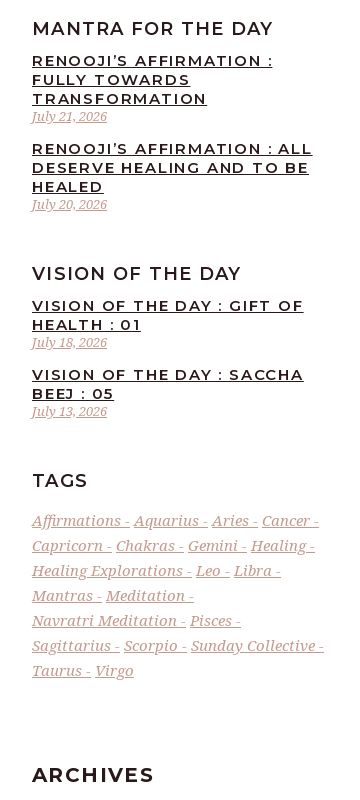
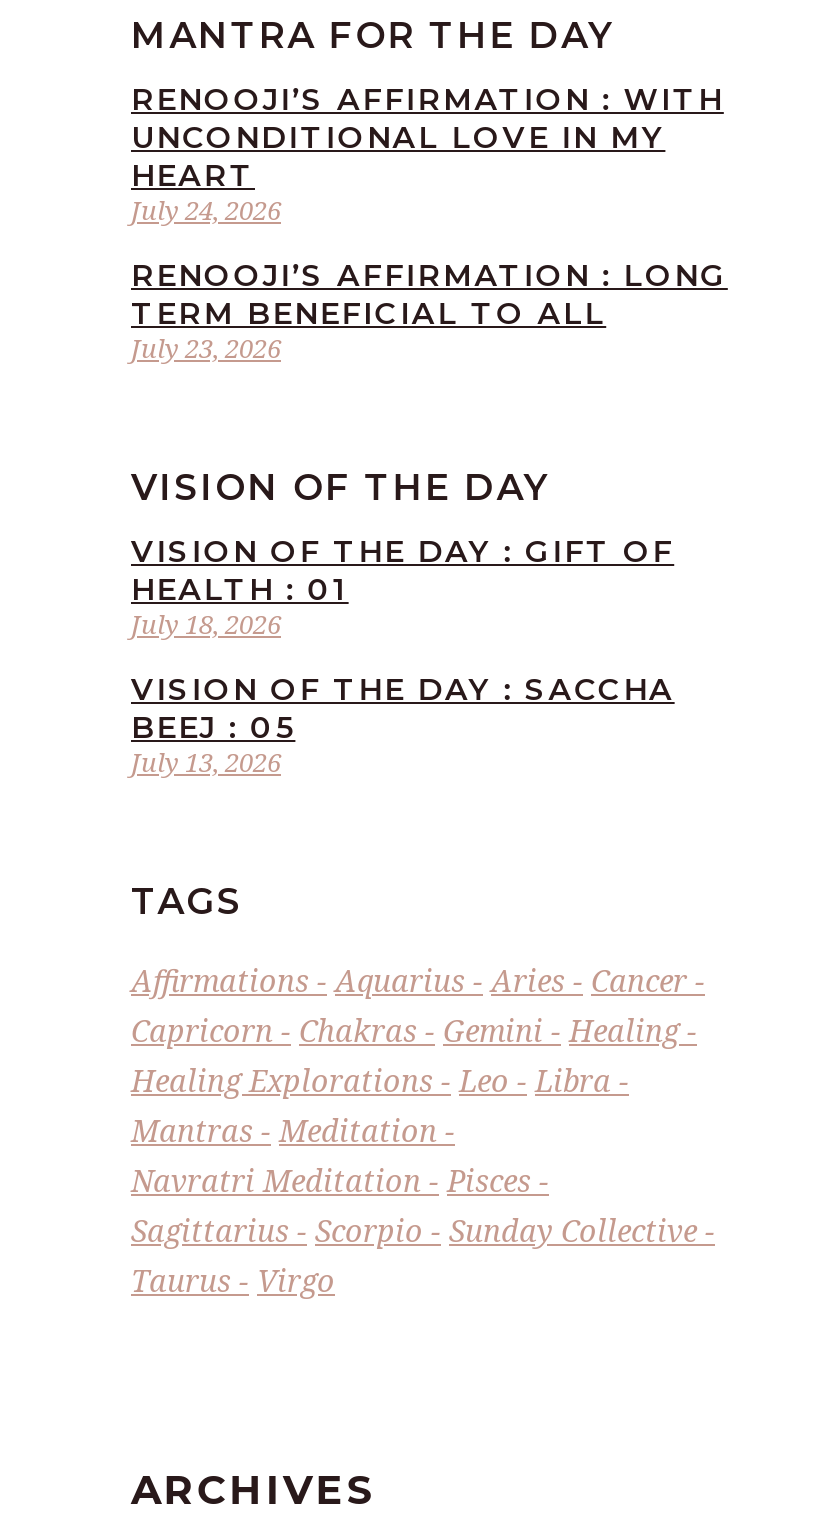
- RENOOJI’S AFFIRMATION :
- FULLY TOWARDS
- TRANSFORMATION
+ RENOOJI’S AFFIRMATION : WITH
+ UNCONDITIONAL LOVE IN MY
+ HEART

- July 21, 2026
+ July 24, 2026

- RENOOJI’S AFFIRMATION : ALL
- DESERVE HEALING AND TO BE
- HEALED
+ RENOOJI’S AFFIRMATION : LONG
+ TERM BENEFICIAL TO ALL

- July 20, 2026
+ July 23, 2026
